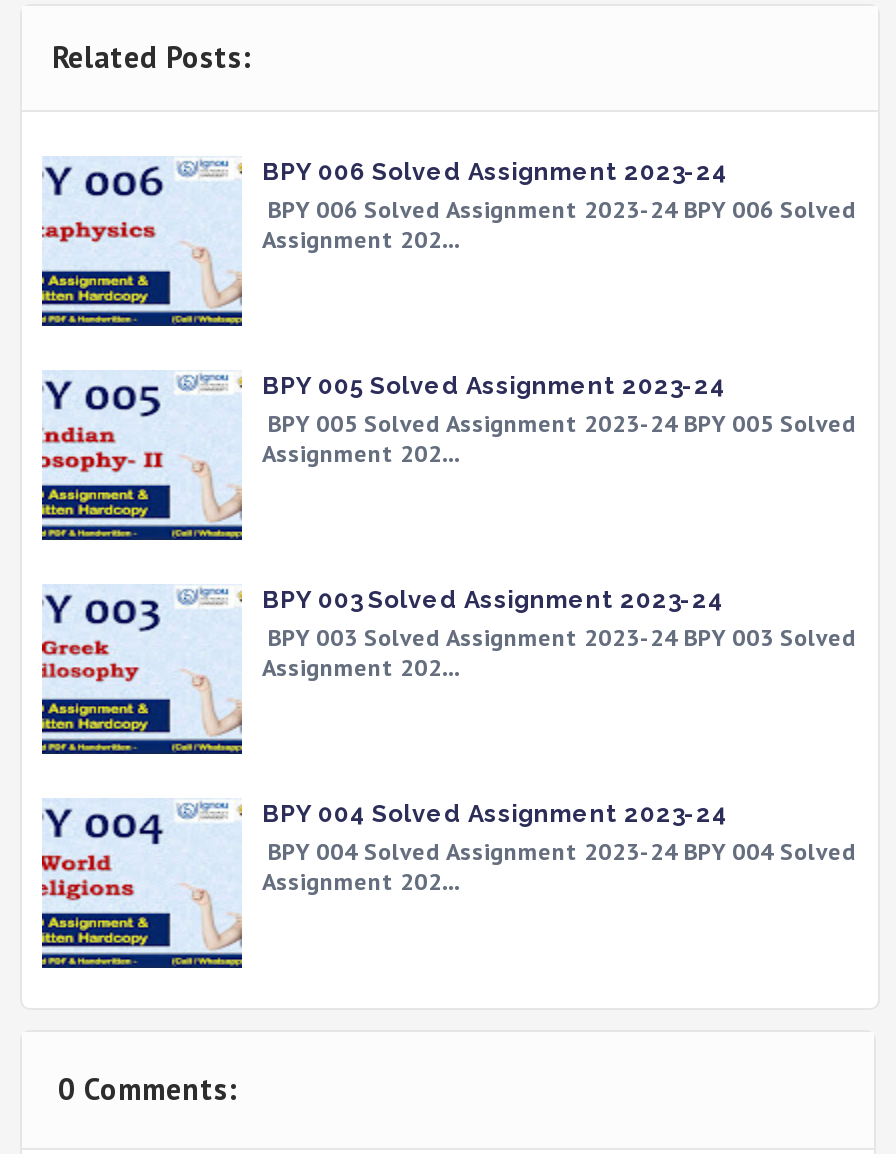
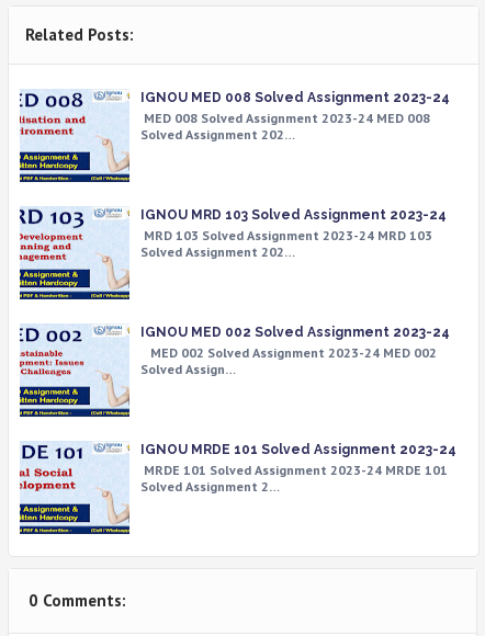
- [image]
+ [image]

- BPY 006 Solved Assignment 2023-24
- BPY 006 Solved Assignment 2023-24 BPY 006 Solved
- Assignment 202…
+ IGNOU MED 008 Solved Assignment 2023-24
+ MED 008 Solved Assignment 2023-24 MED 008
+ Solved Assignment 202…

- [image]
+ [image]

- BPY 005 Solved Assignment 2023-24
- BPY 005 Solved Assignment 2023-24 BPY 005 Solved
- Assignment 202…
+ IGNOU MRD 103 Solved Assignment 2023-24
+ MRD 103 Solved Assignment 2023-24 MRD 103
+ Solved Assignment 202…

- [image]
+ [image]

- BPY 003 Solved Assignment 2023-24
- BPY 003 Solved Assignment 2023-24 BPY 003 Solved
- Assignment 202…
+ IGNOU MED 002 Solved Assignment 2023-24
+ MED 002 Solved Assignment 2023-24 MED 002
+ Solved Assign…

- [image]
+ [image]

- BPY 004 Solved Assignment 2023-24
- BPY 004 Solved Assignment 2023-24 BPY 004 Solved
- Assignment 202…
+ IGNOU MRDE 101 Solved Assignment 2023-24
+ MRDE 101 Solved Assignment 2023-24 MRDE 101
+ Solved Assignment 2…
